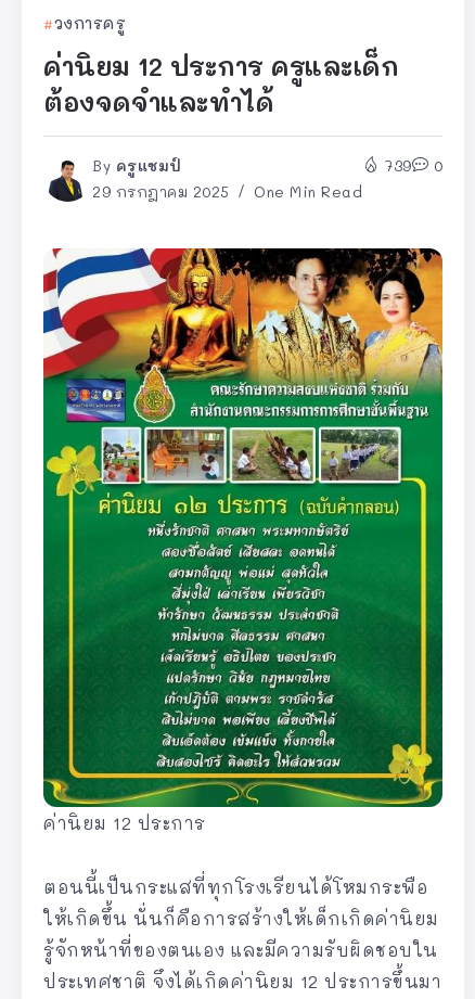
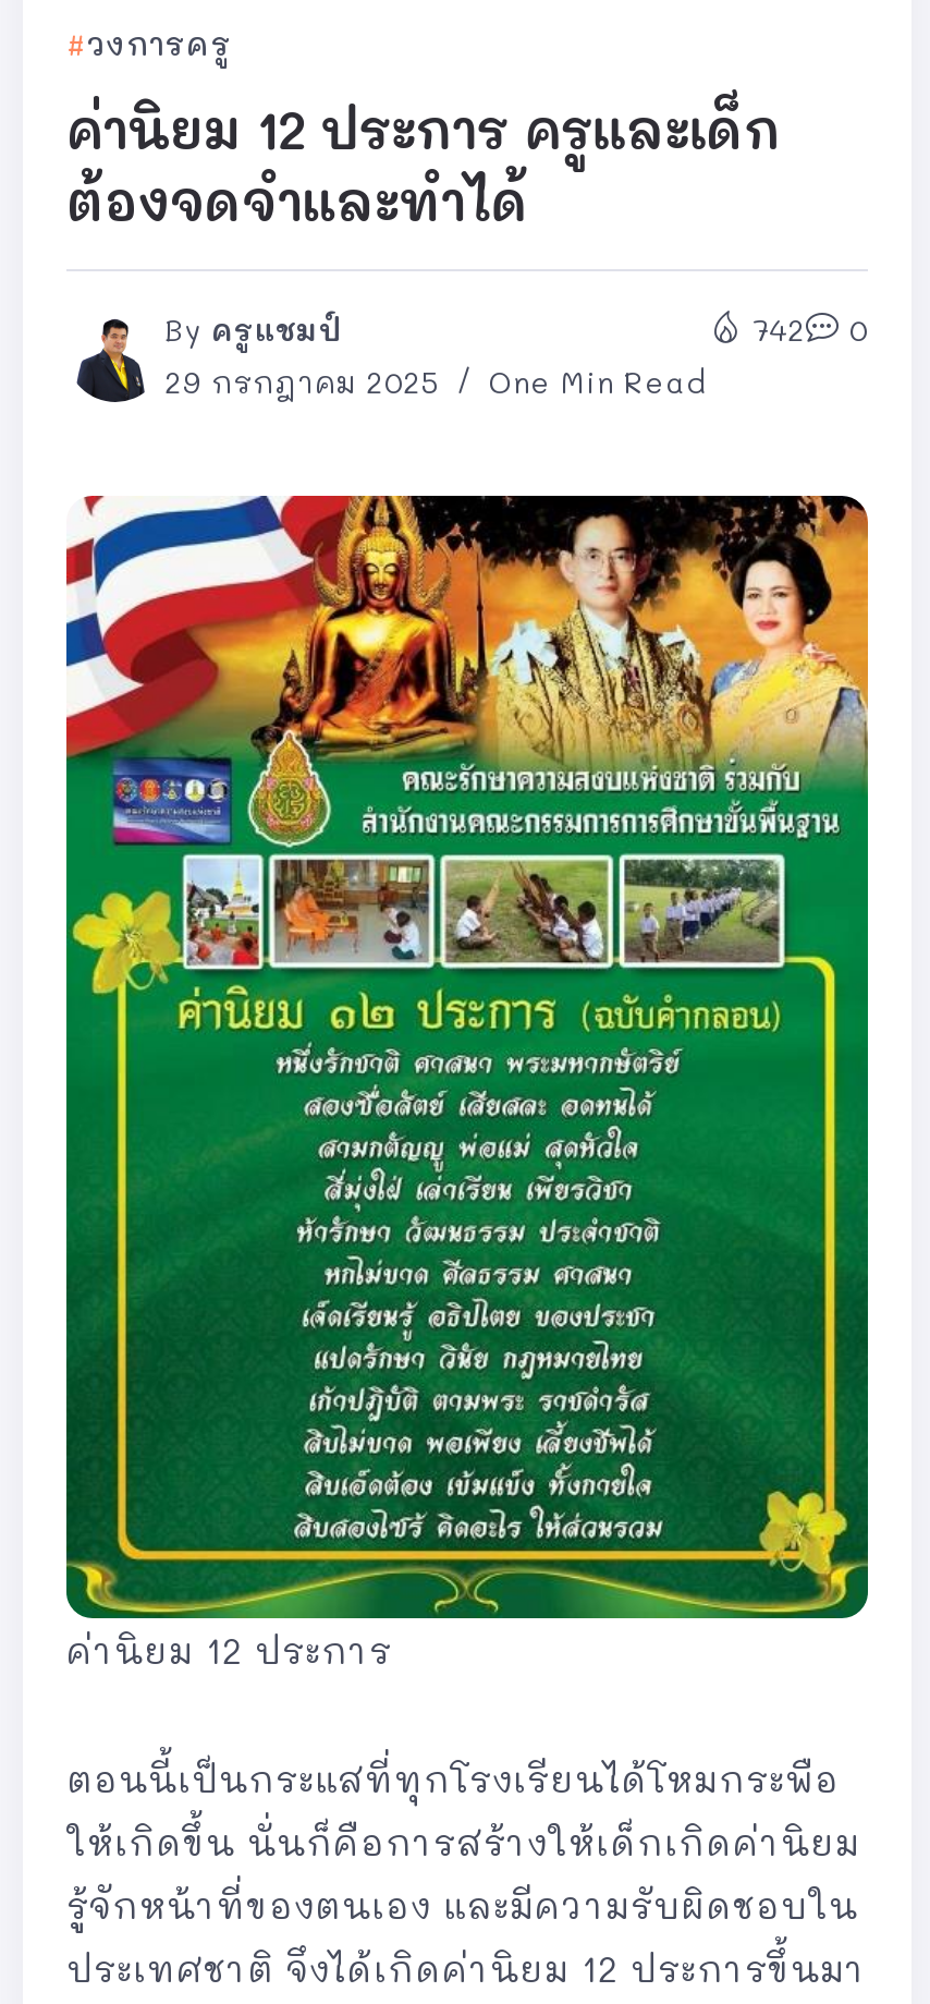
- 739
+ 742
